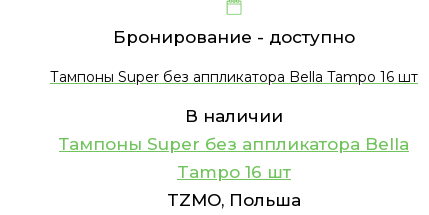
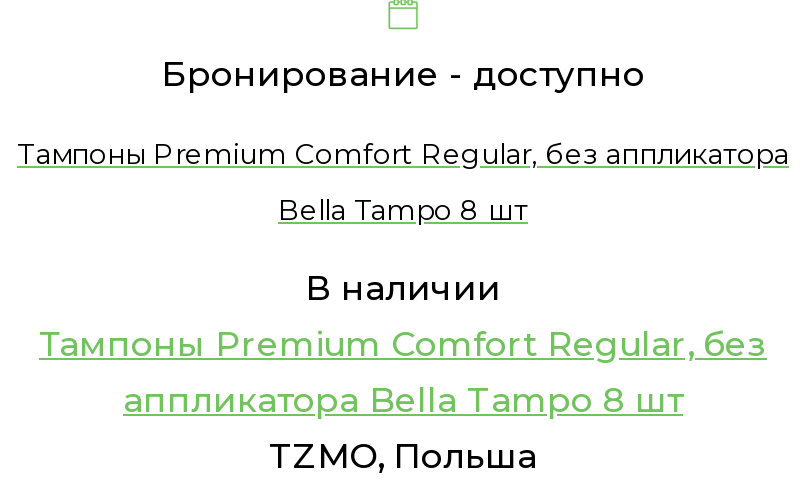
- Тампоны Super без аппликатора Bella Tampo 16 шт
+ Тампоны Premium Comfort Regular, без аппликатора
+ Bella Tampo 8 шт

- Тампоны Super без аппликатора Bella
- Tampo 16 шт
+ Тампоны Premium Comfort Regular, без
+ аппликатора Bella Tampo 8 шт
